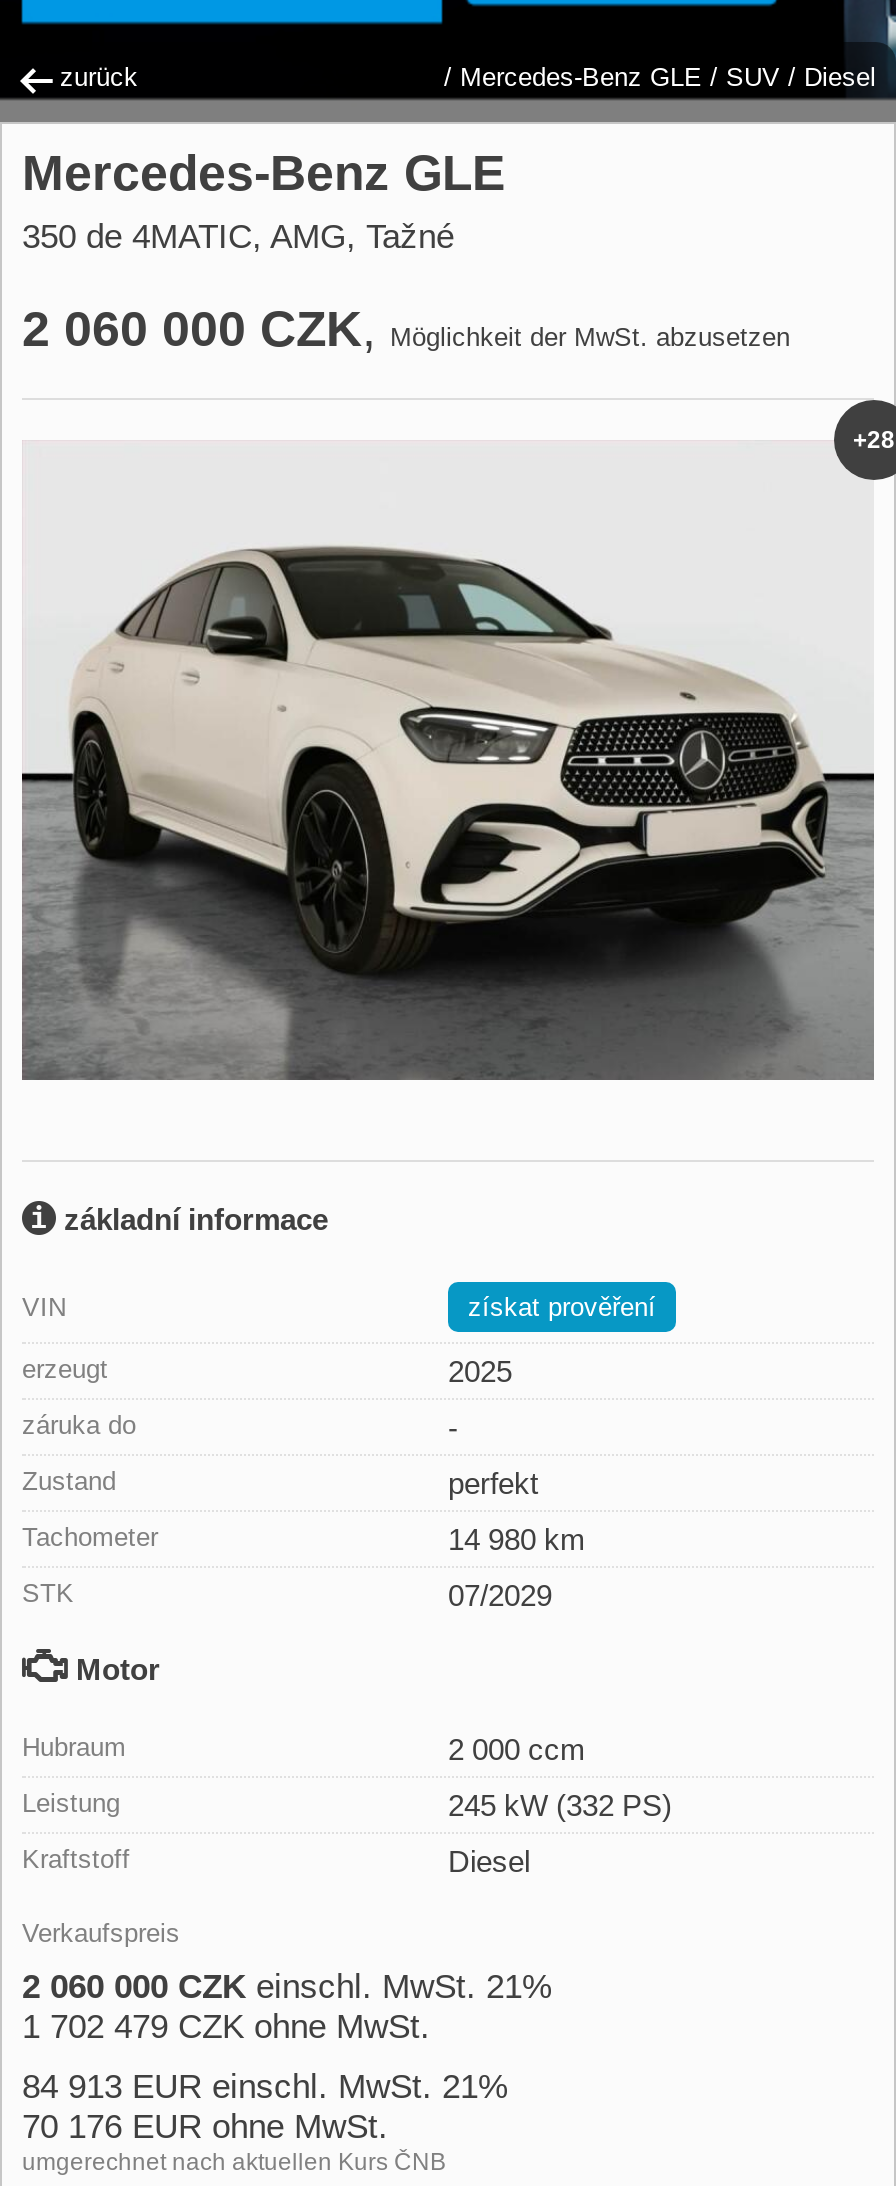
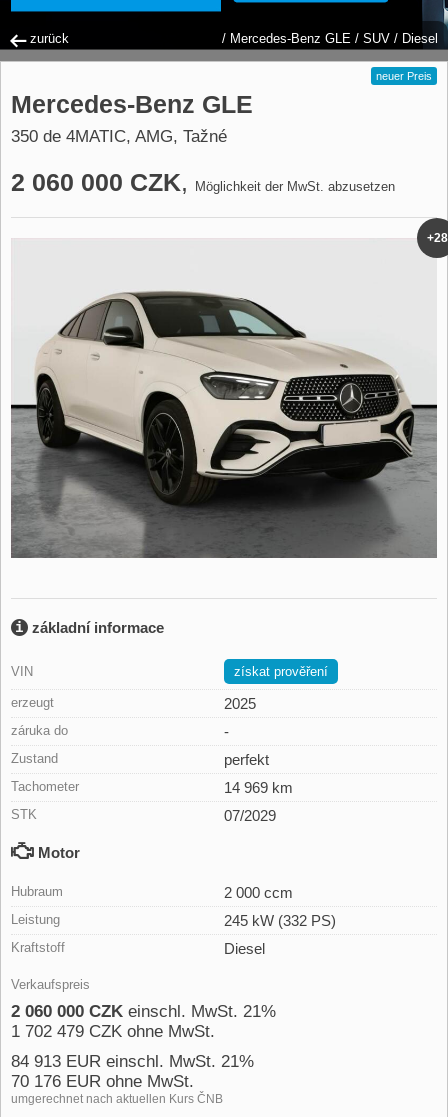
+ neuer Preis

- 14 980 km
+ 14 969 km
